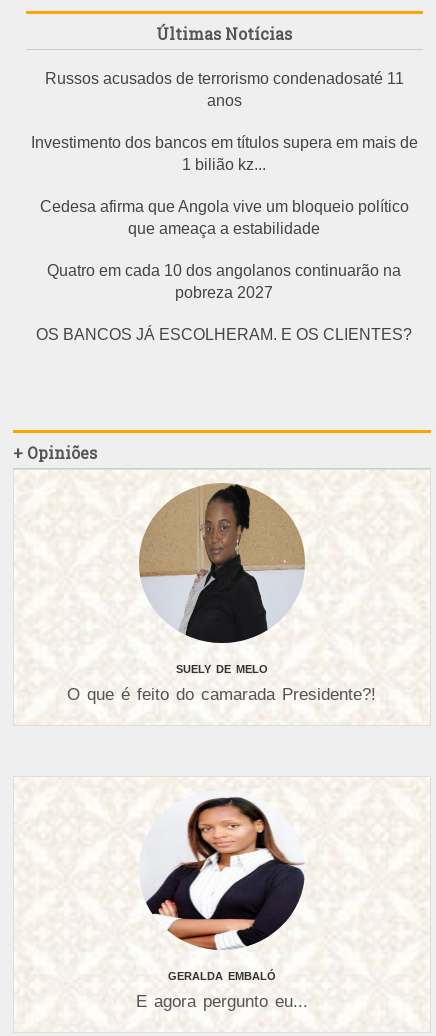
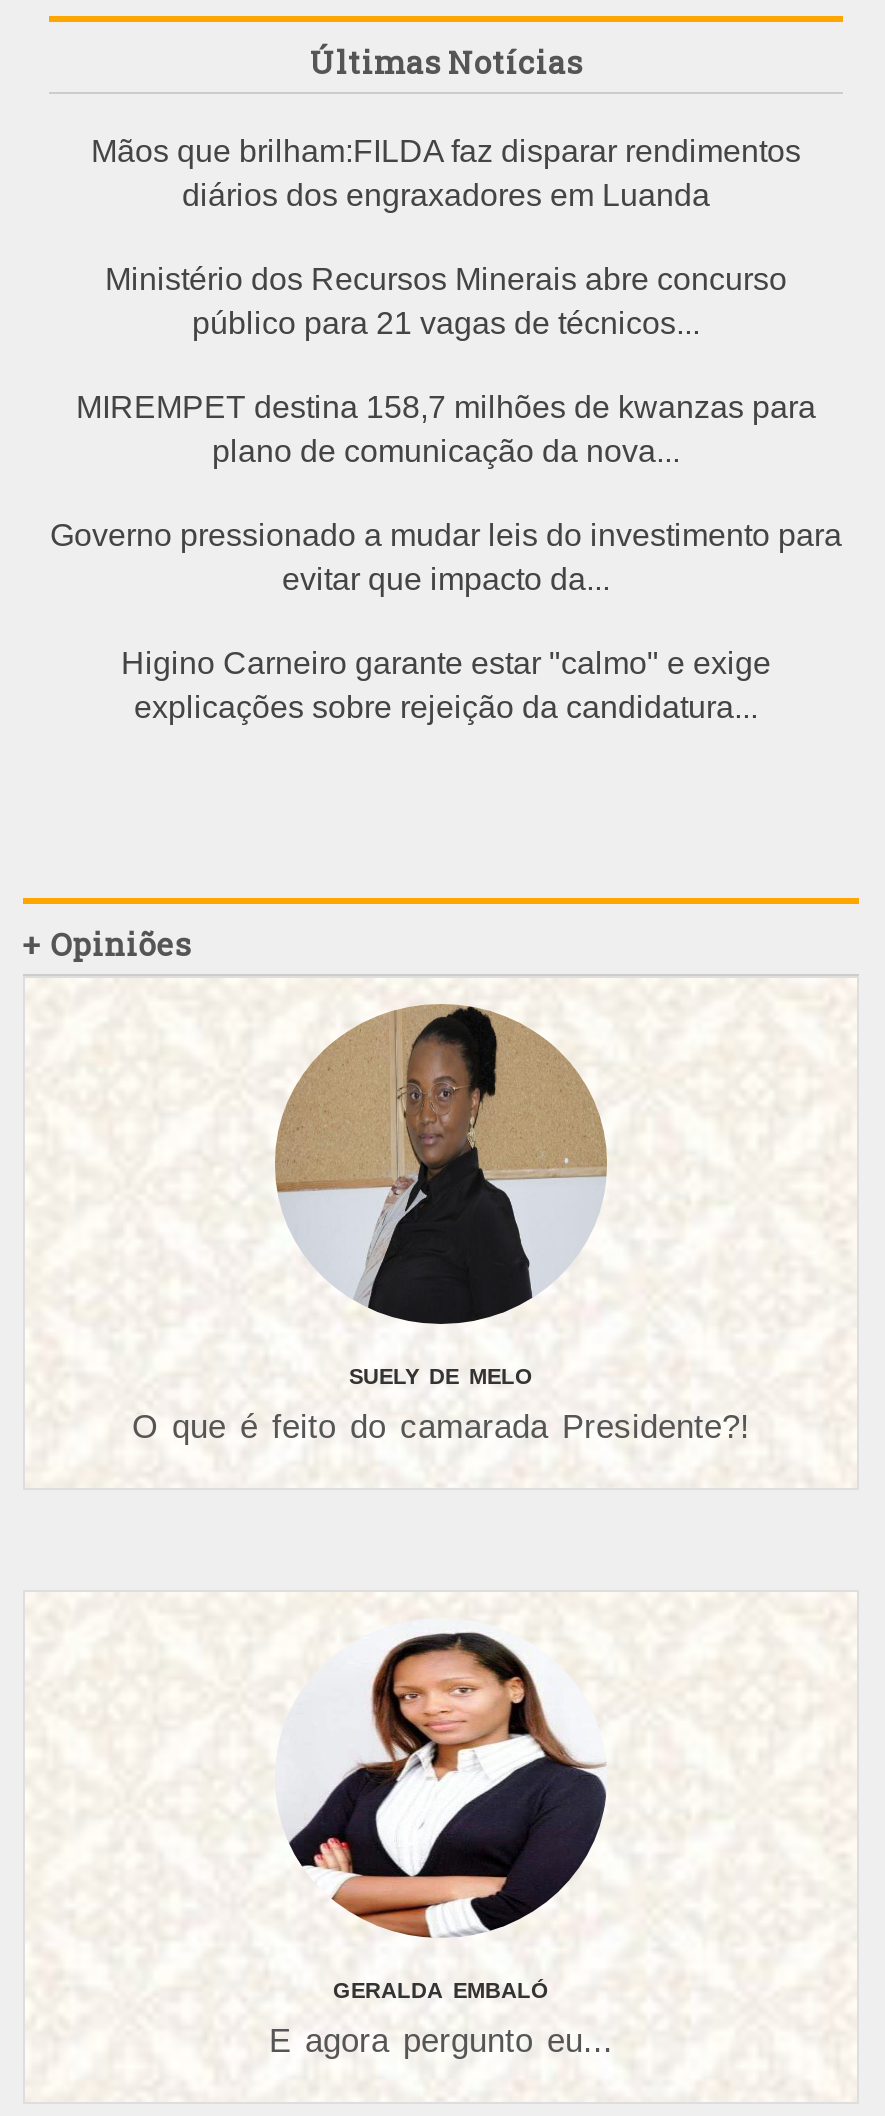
- Russos acusados de terrorismo condenadosaté 11
- anos
+ Mãos que brilham:FILDA faz disparar rendimentos
+ diários dos engraxadores em Luanda

- Investimento dos bancos em títulos supera em mais de
- 1 bilião kz...
+ Ministério dos Recursos Minerais abre concurso
+ público para 21 vagas de técnicos...

- Cedesa afirma que Angola vive um bloqueio político
- que ameaça a estabilidade
+ MIREMPET destina 158,7 milhões de kwanzas para
+ plano de comunicação da nova...

- Quatro em cada 10 dos angolanos continuarão na
- pobreza 2027
+ Governo pressionado a mudar leis do investimento para
+ evitar que impacto da...

- OS BANCOS JÁ ESCOLHERAM. E OS CLIENTES?
+ Higino Carneiro garante estar "calmo" e exige
+ explicações sobre rejeição da candidatura...
